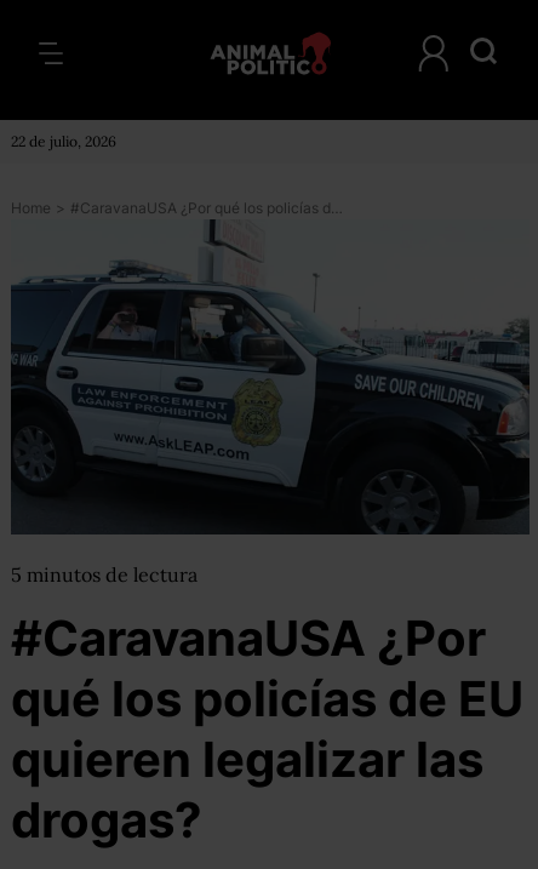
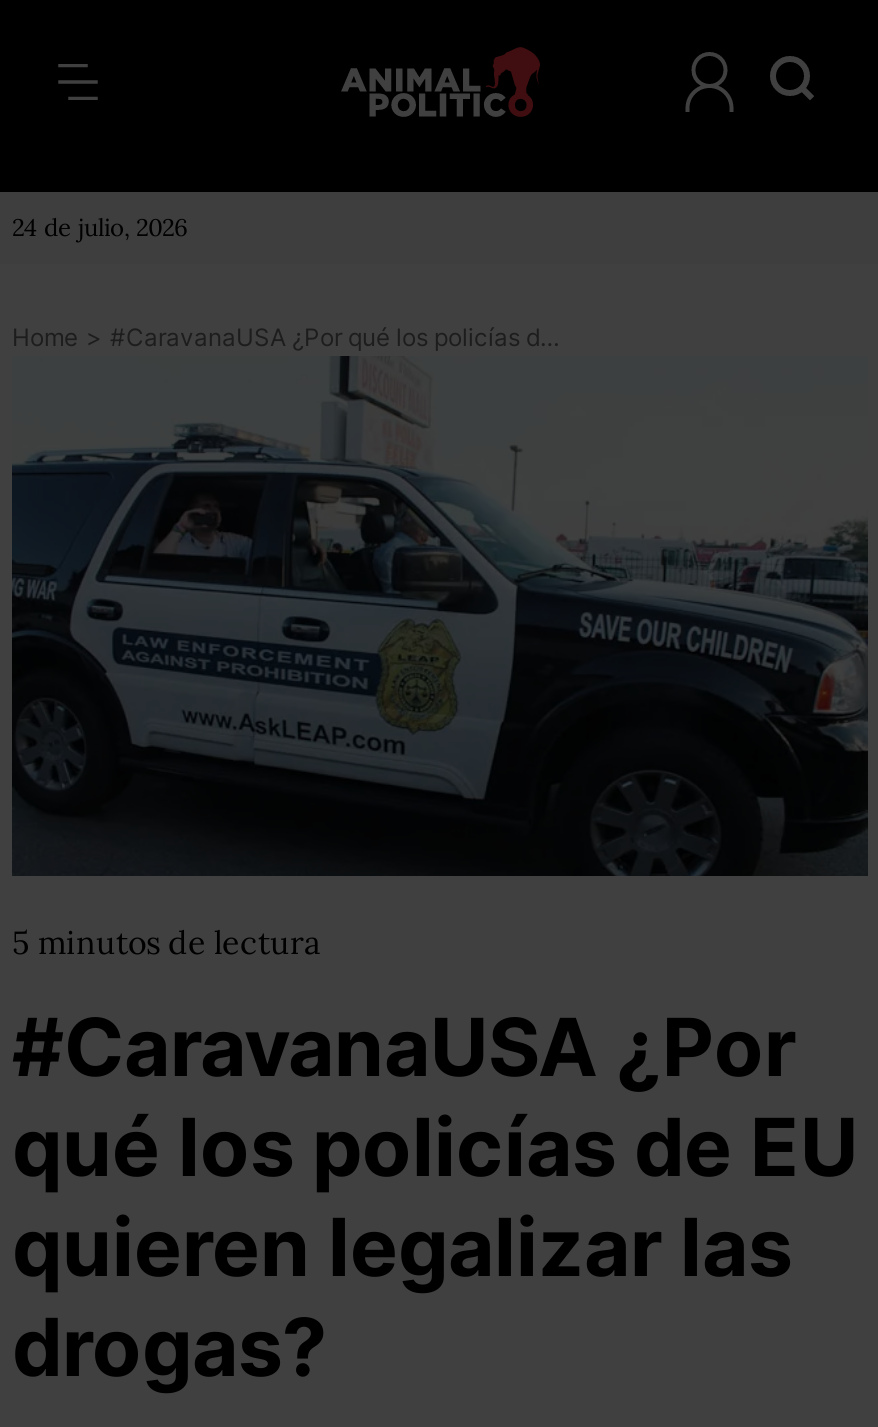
- 22 de julio, 2026
+ 24 de julio, 2026
